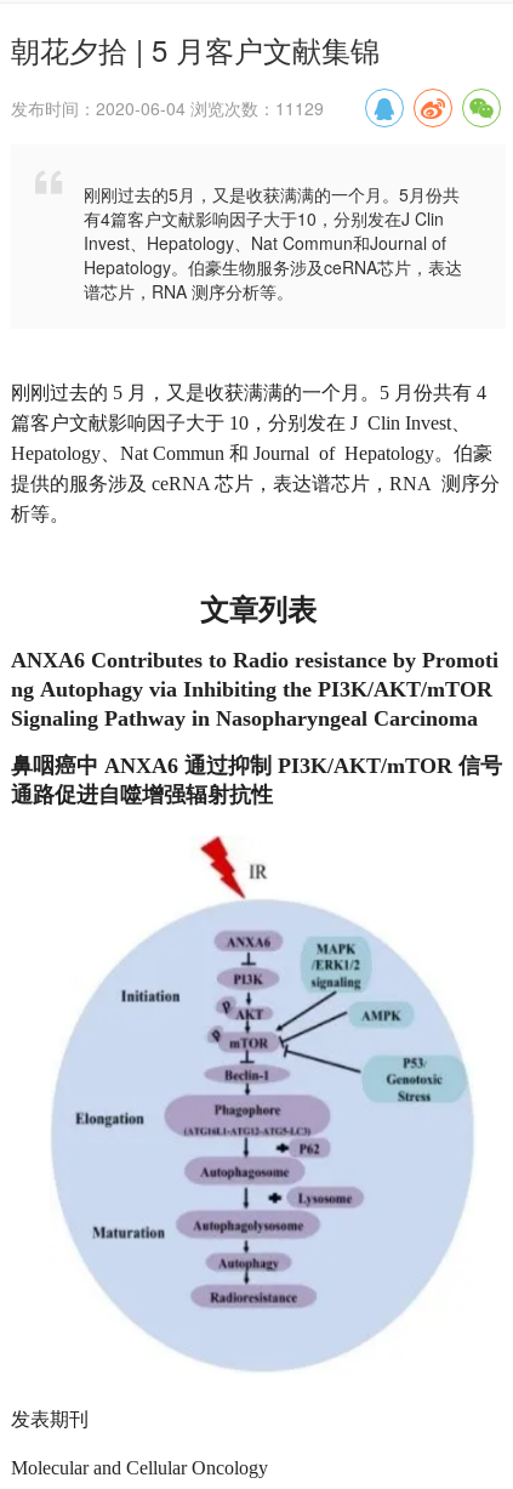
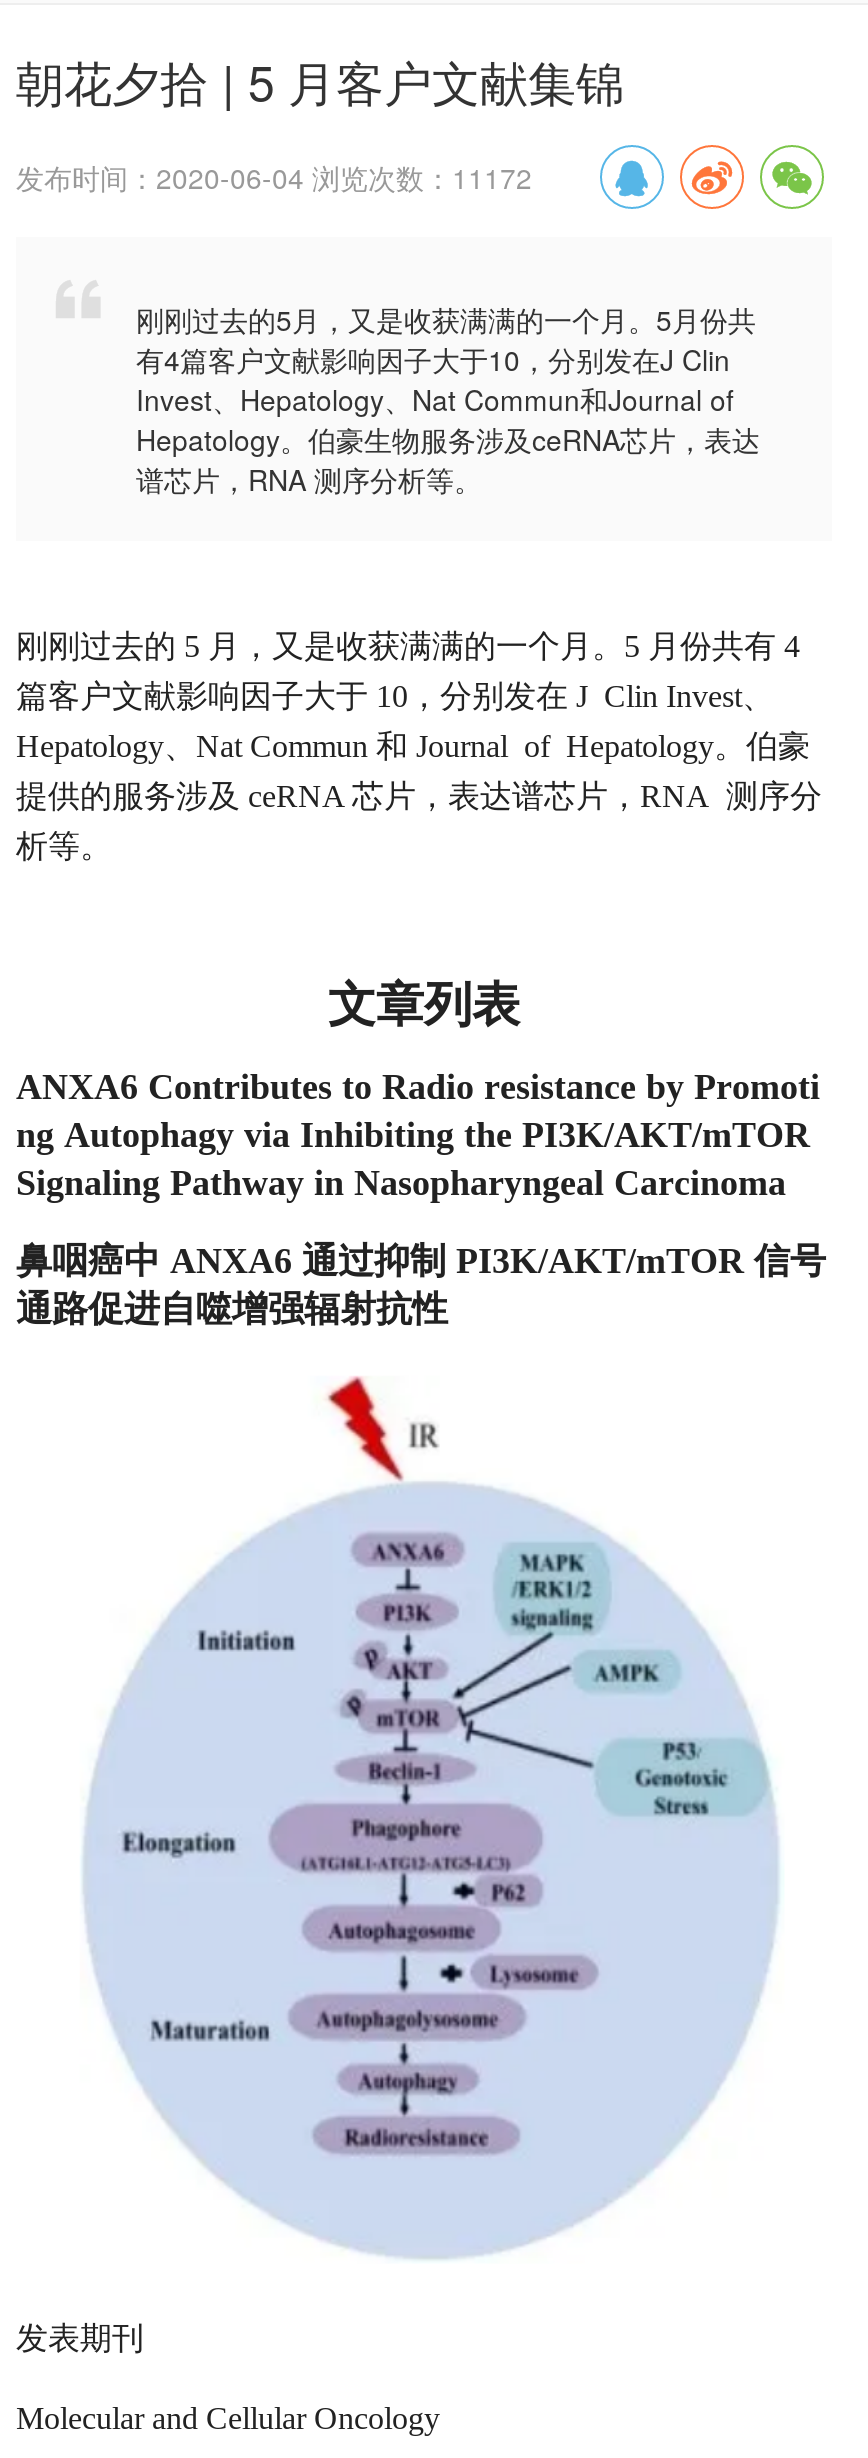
- 发布时间：2020-06-04 浏览次数：11129
+ 发布时间：2020-06-04 浏览次数：11172
